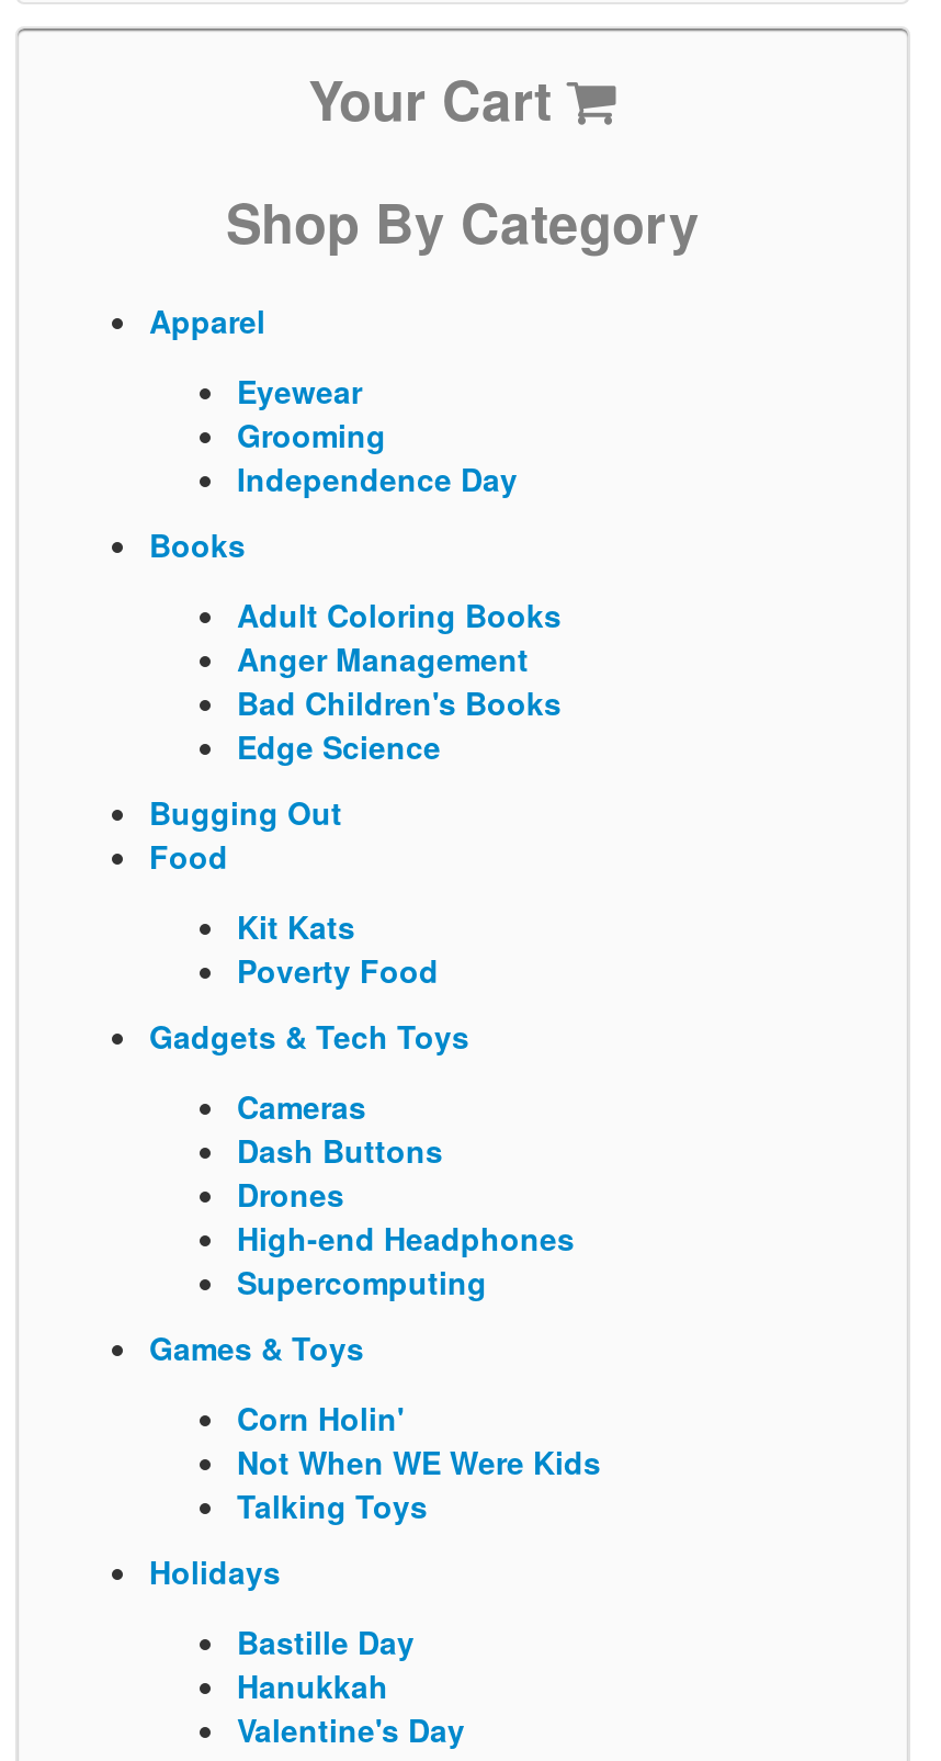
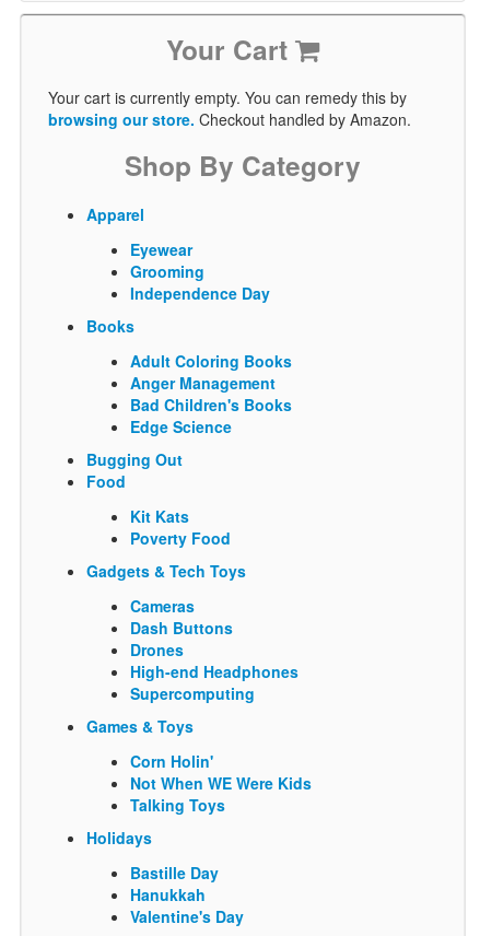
+ Your cart is currently empty. You can remedy this by
+ browsing our store. Checkout handled by Amazon.
